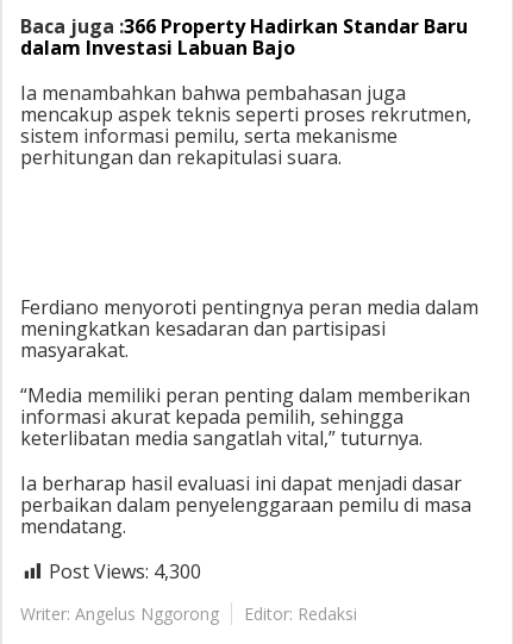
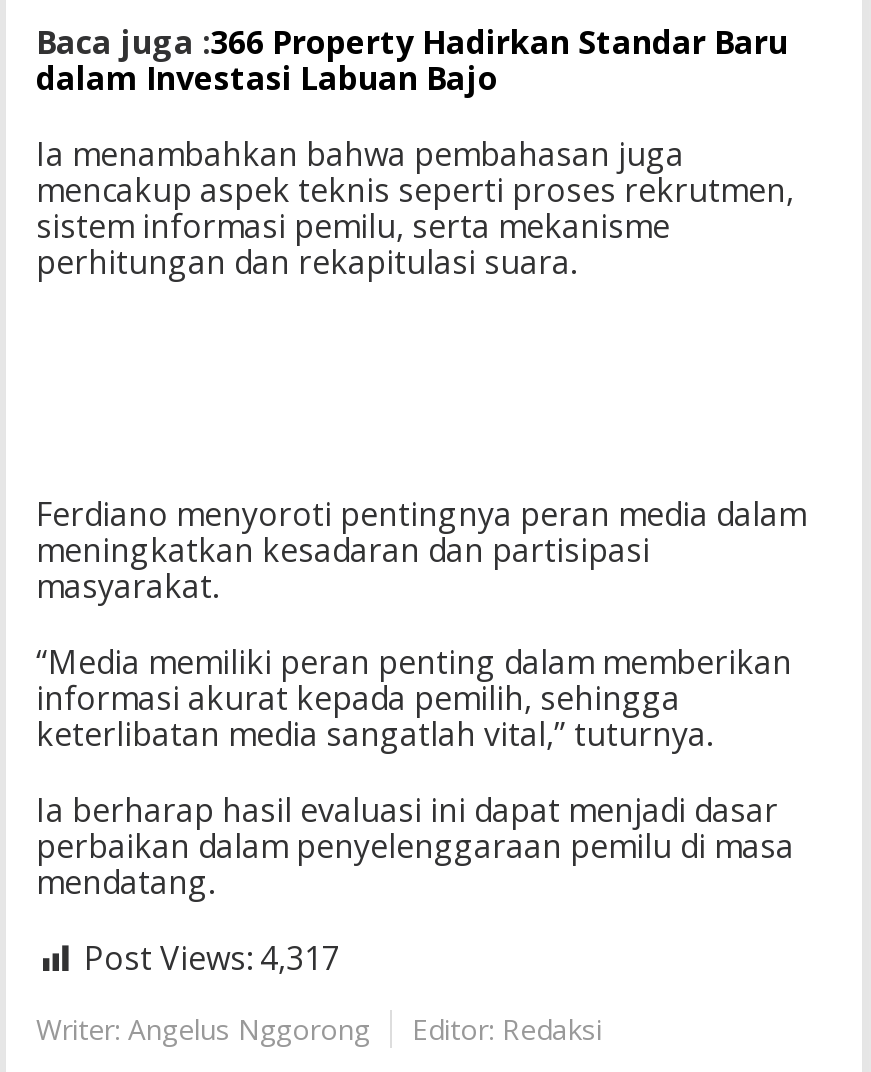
- Post Views: 4,300
+ Post Views: 4,317
